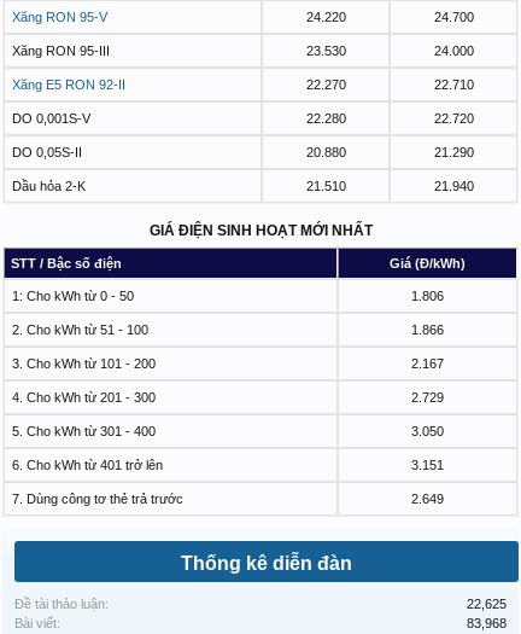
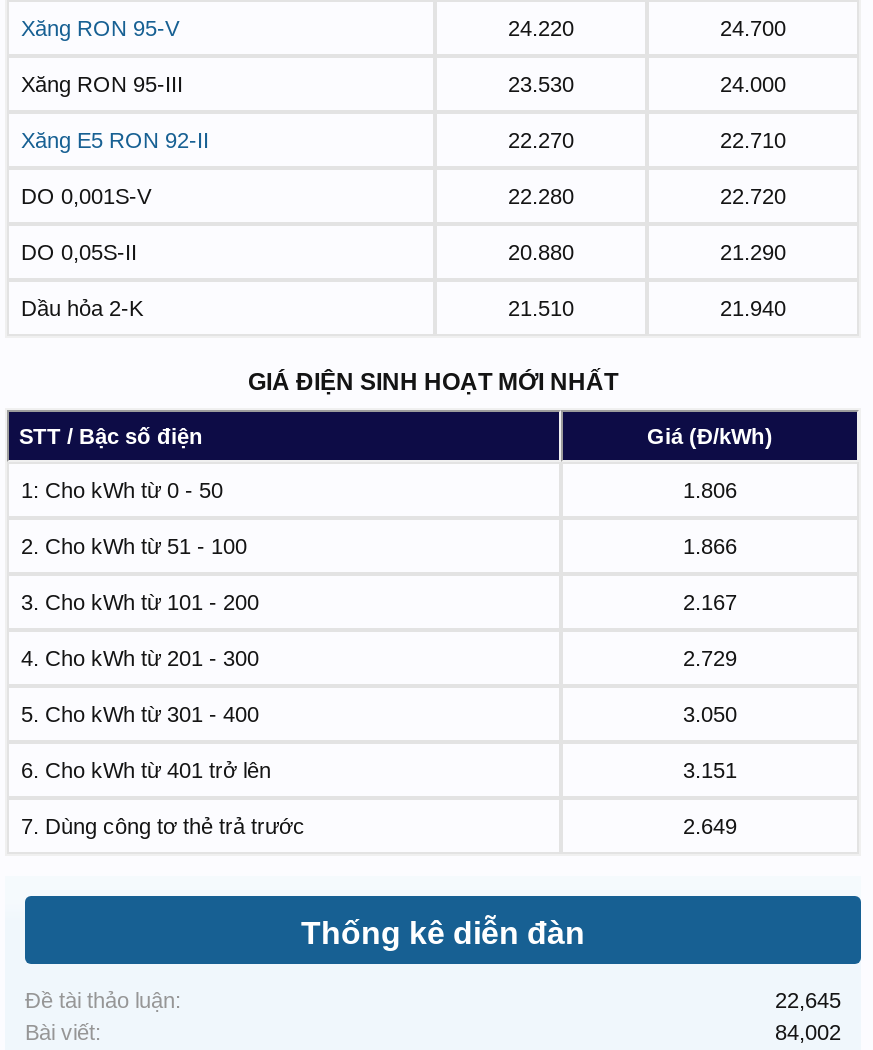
- 22,625
+ 22,645

- 83,968
+ 84,002
